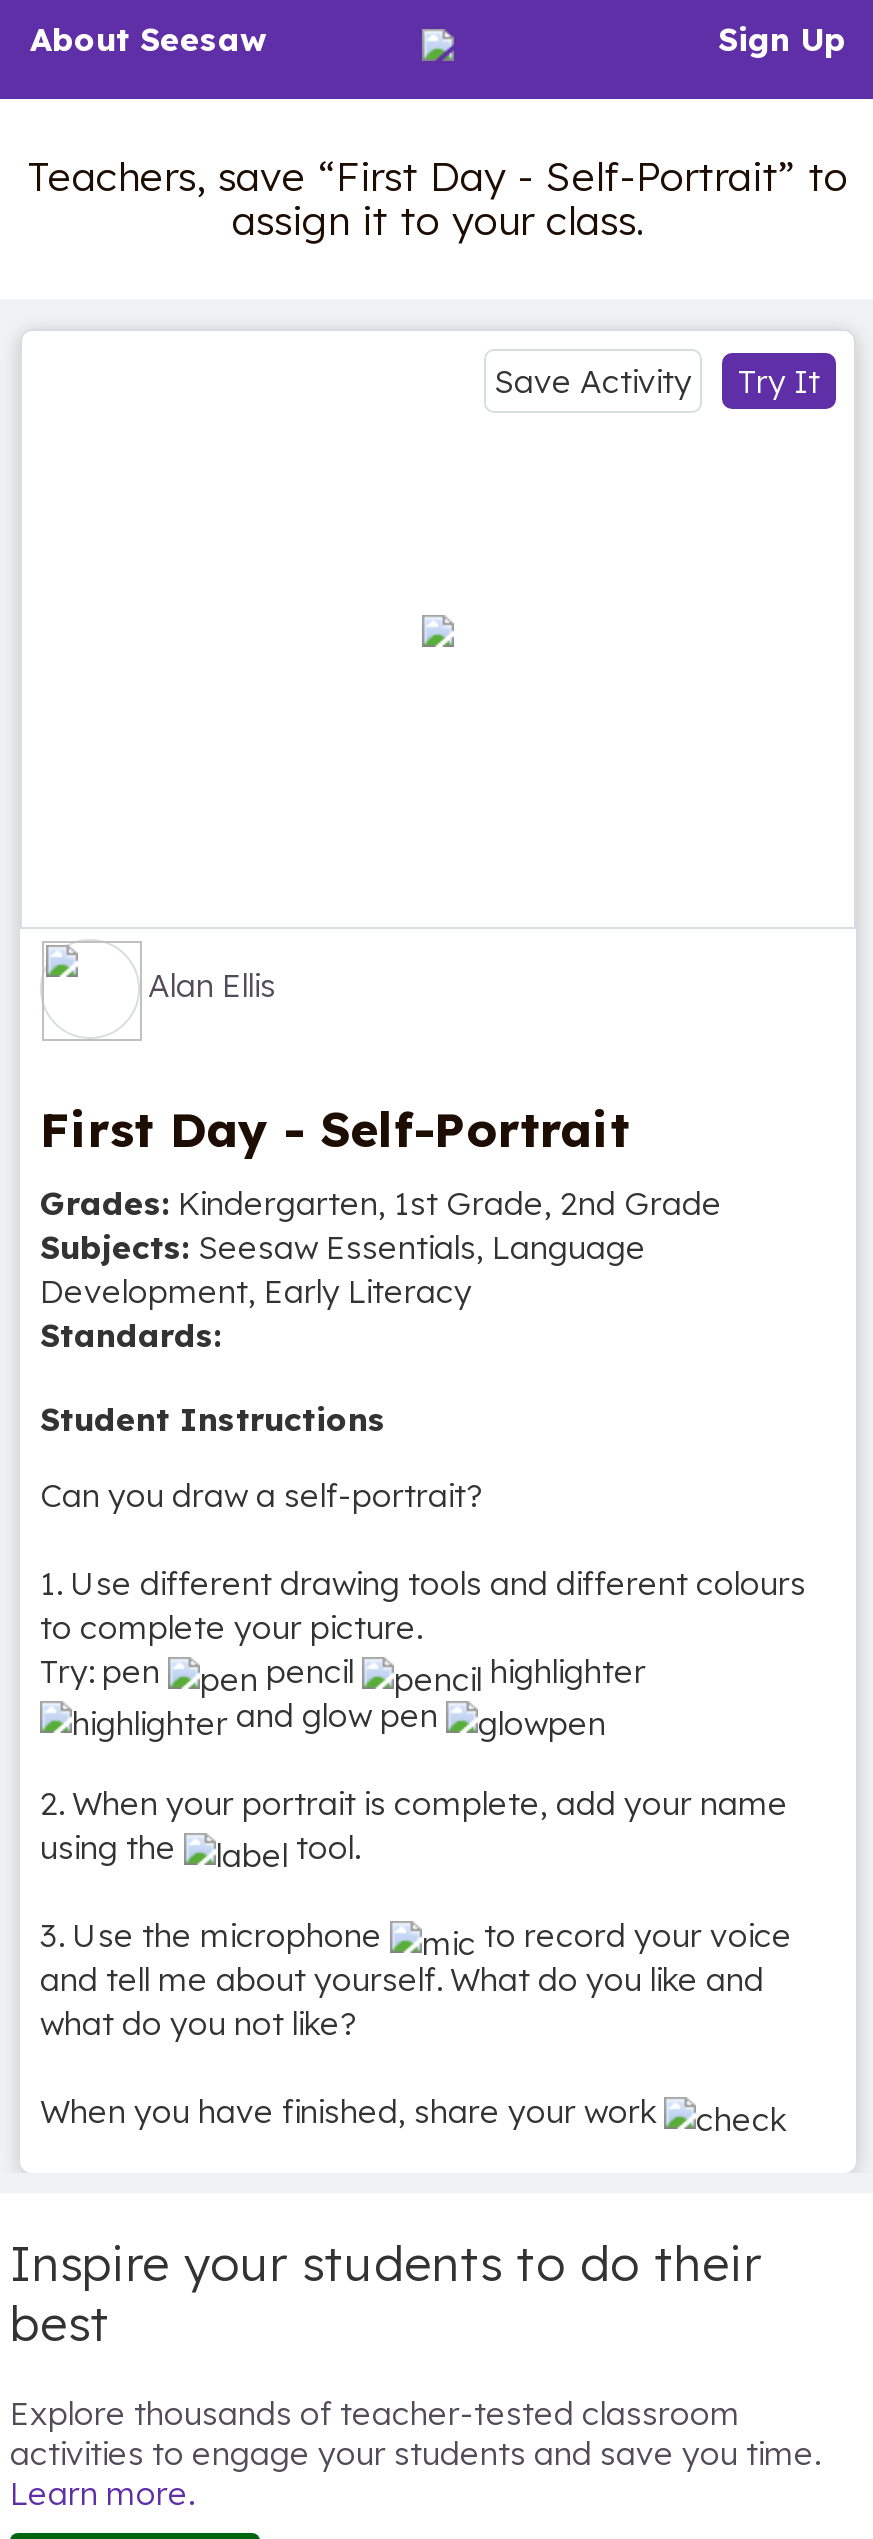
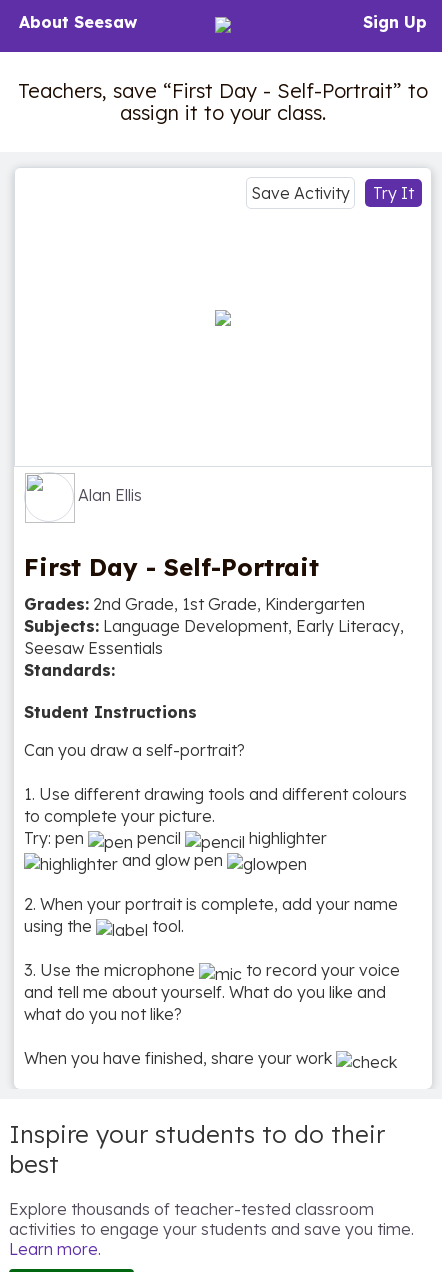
- Grades: Kindergarten, 1st Grade, 2nd Grade
- Subjects: Seesaw Essentials, Language
- Development, Early Literacy
+ Grades: 2nd Grade, 1st Grade, Kindergarten
+ Subjects: Language Development, Early Literacy,
+ Seesaw Essentials
